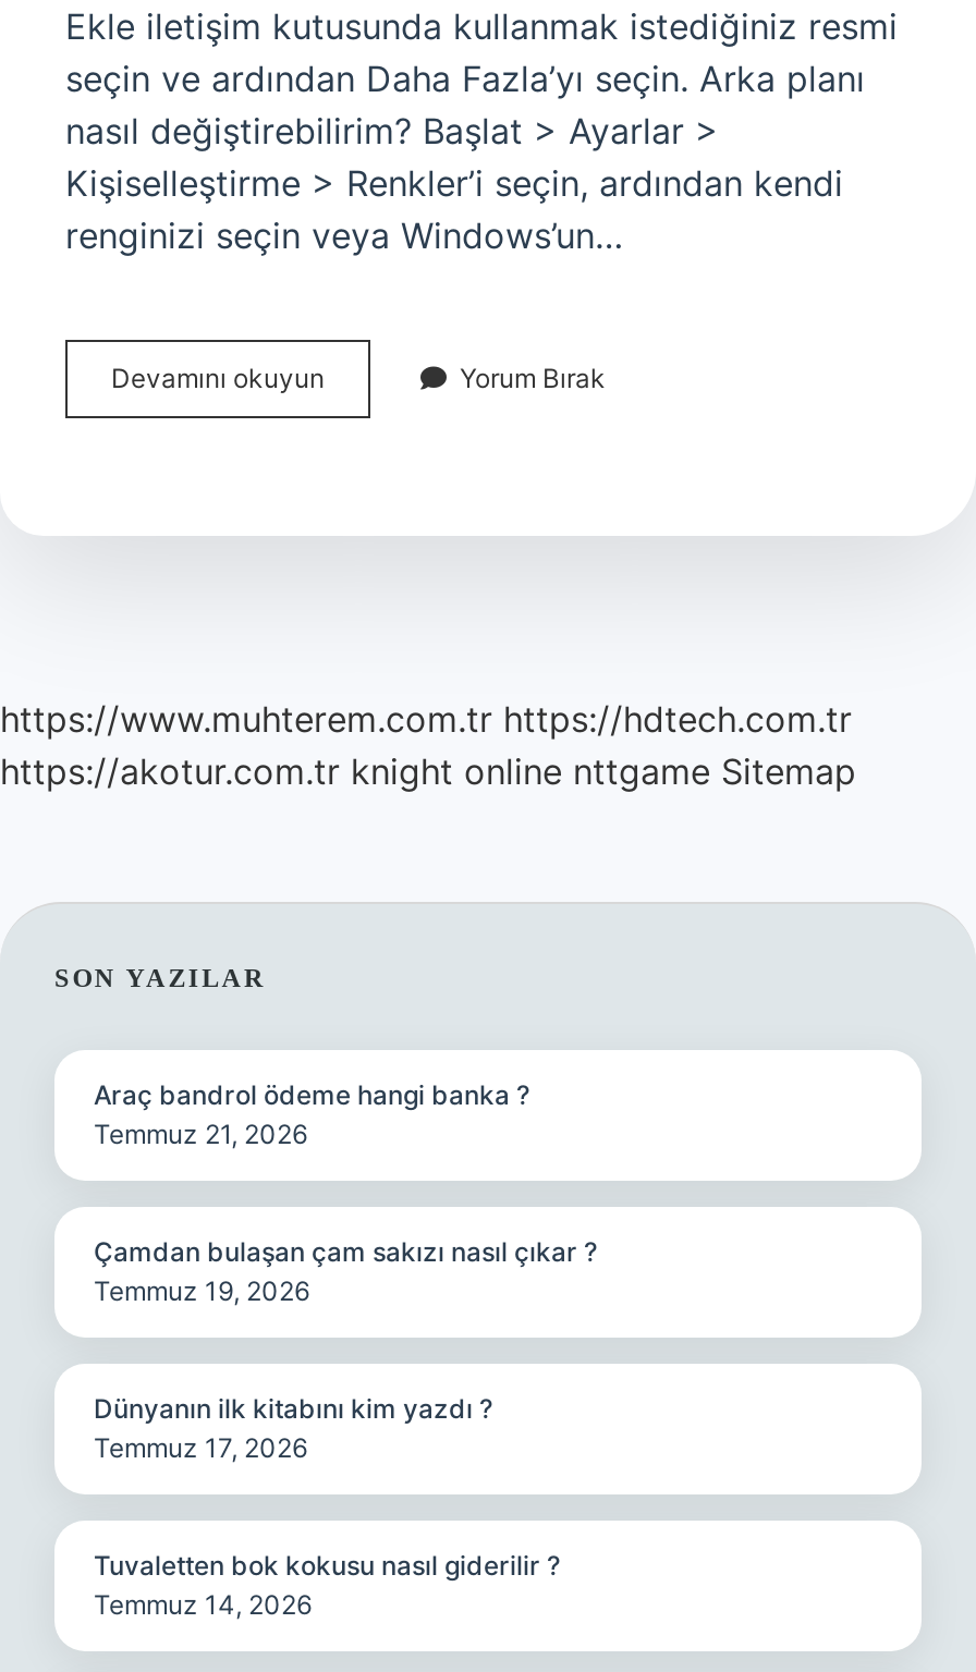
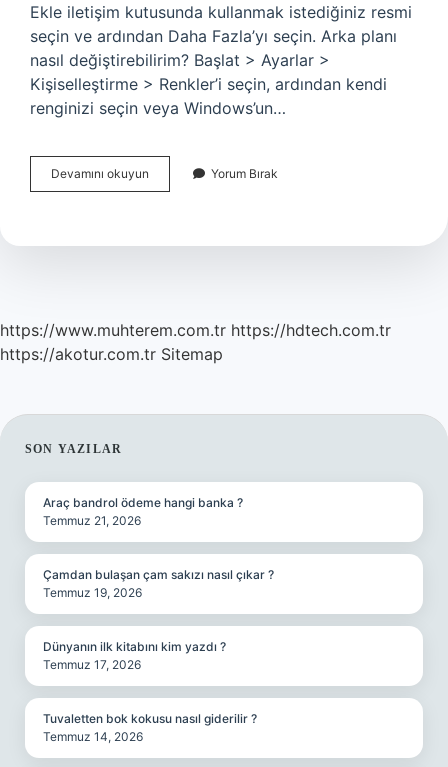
- https://akotur.com.tr knight online nttgame Sitemap
+ https://akotur.com.tr Sitemap
